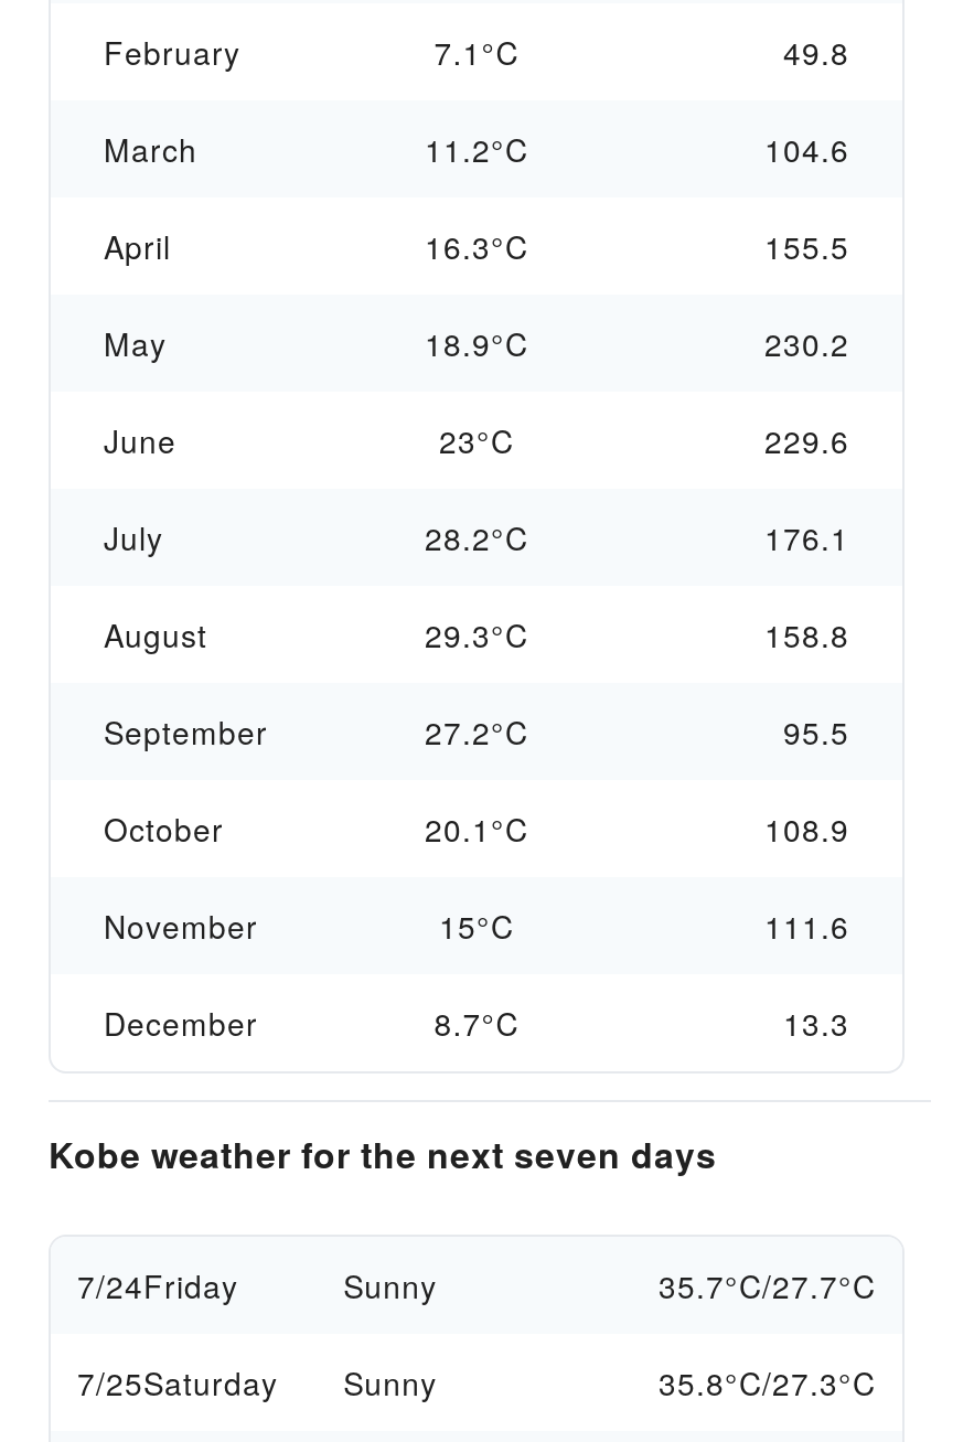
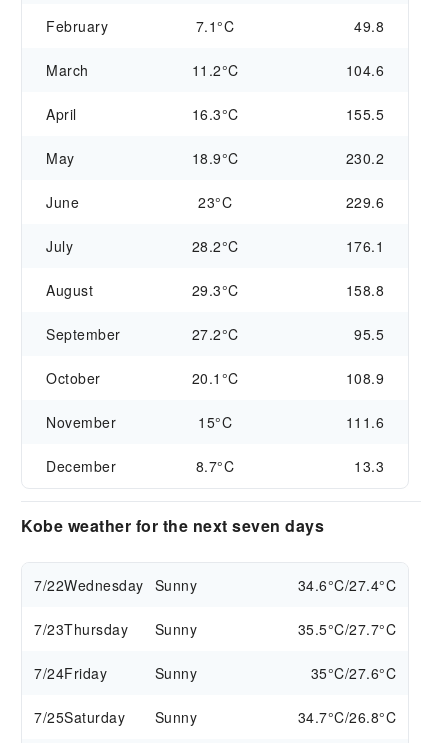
+ 7/22Wednesday Sunny
+ 34.6°C/27.4°C
+ 7/23Thursday
+ Sunny
+ 35.5°C/27.7°C

- 35.7°C/27.7°C
+ 35°C/27.6°C

- 35.8°C/27.3°C
+ 34.7°C/26.8°C
